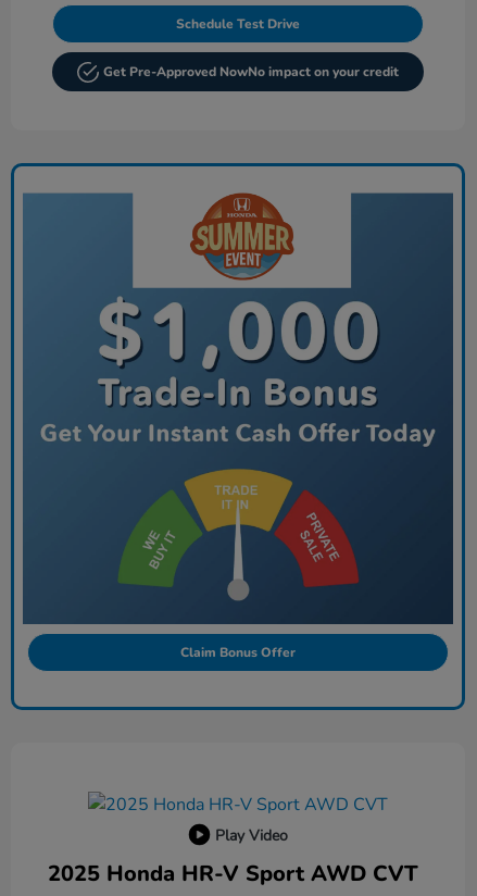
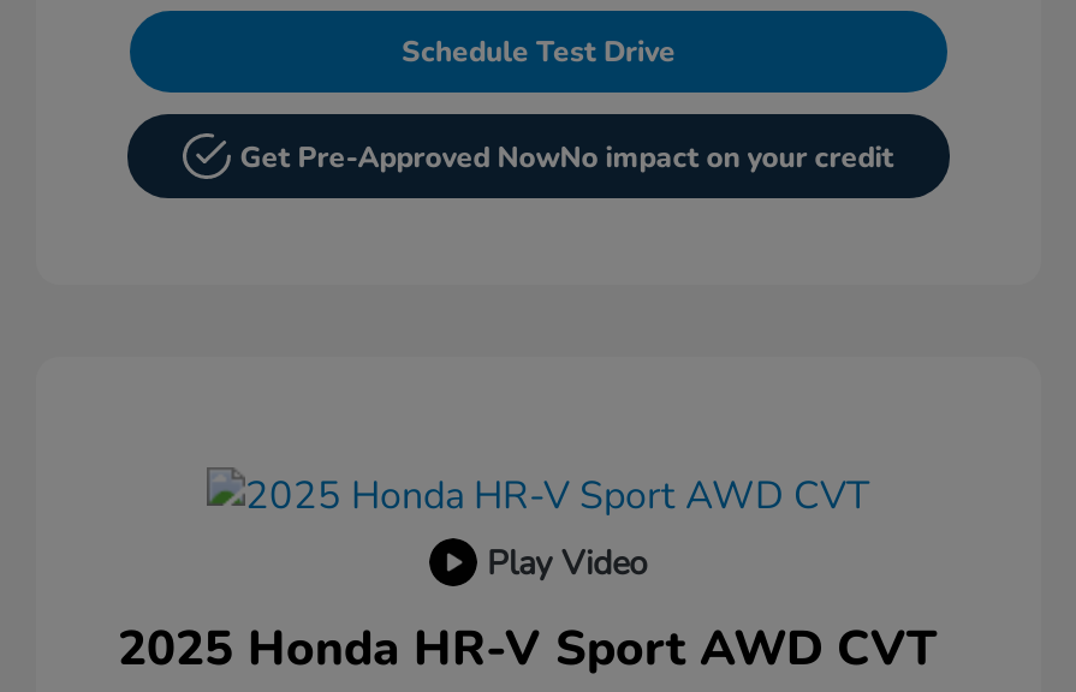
- [image]
- Claim Bonus Offer
